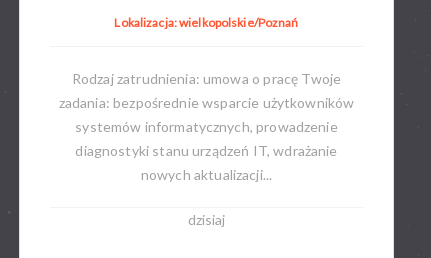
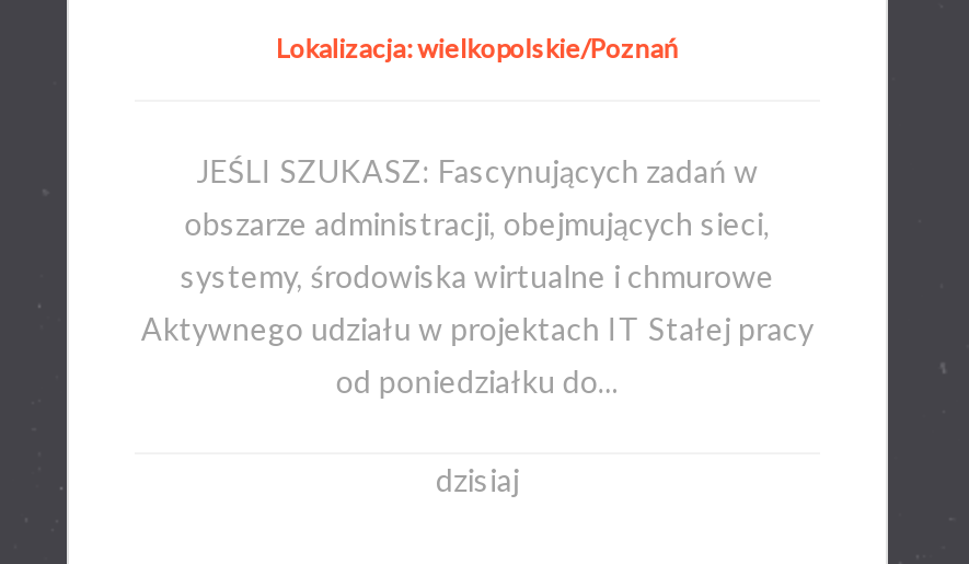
- Rodzaj zatrudnienia: umowa o pracę Twoje
- zadania: bezpośrednie wsparcie użytkowników
- systemów informatycznych, prowadzenie
- diagnostyki stanu urządzeń IT, wdrażanie
- nowych aktualizacji...
+ JEŚLI SZUKASZ: Fascynujących zadań w
+ obszarze administracji, obejmujących sieci,
+ systemy, środowiska wirtualne i chmurowe
+ Aktywnego udziału w projektach IT Stałej pracy
+ od poniedziałku do...
